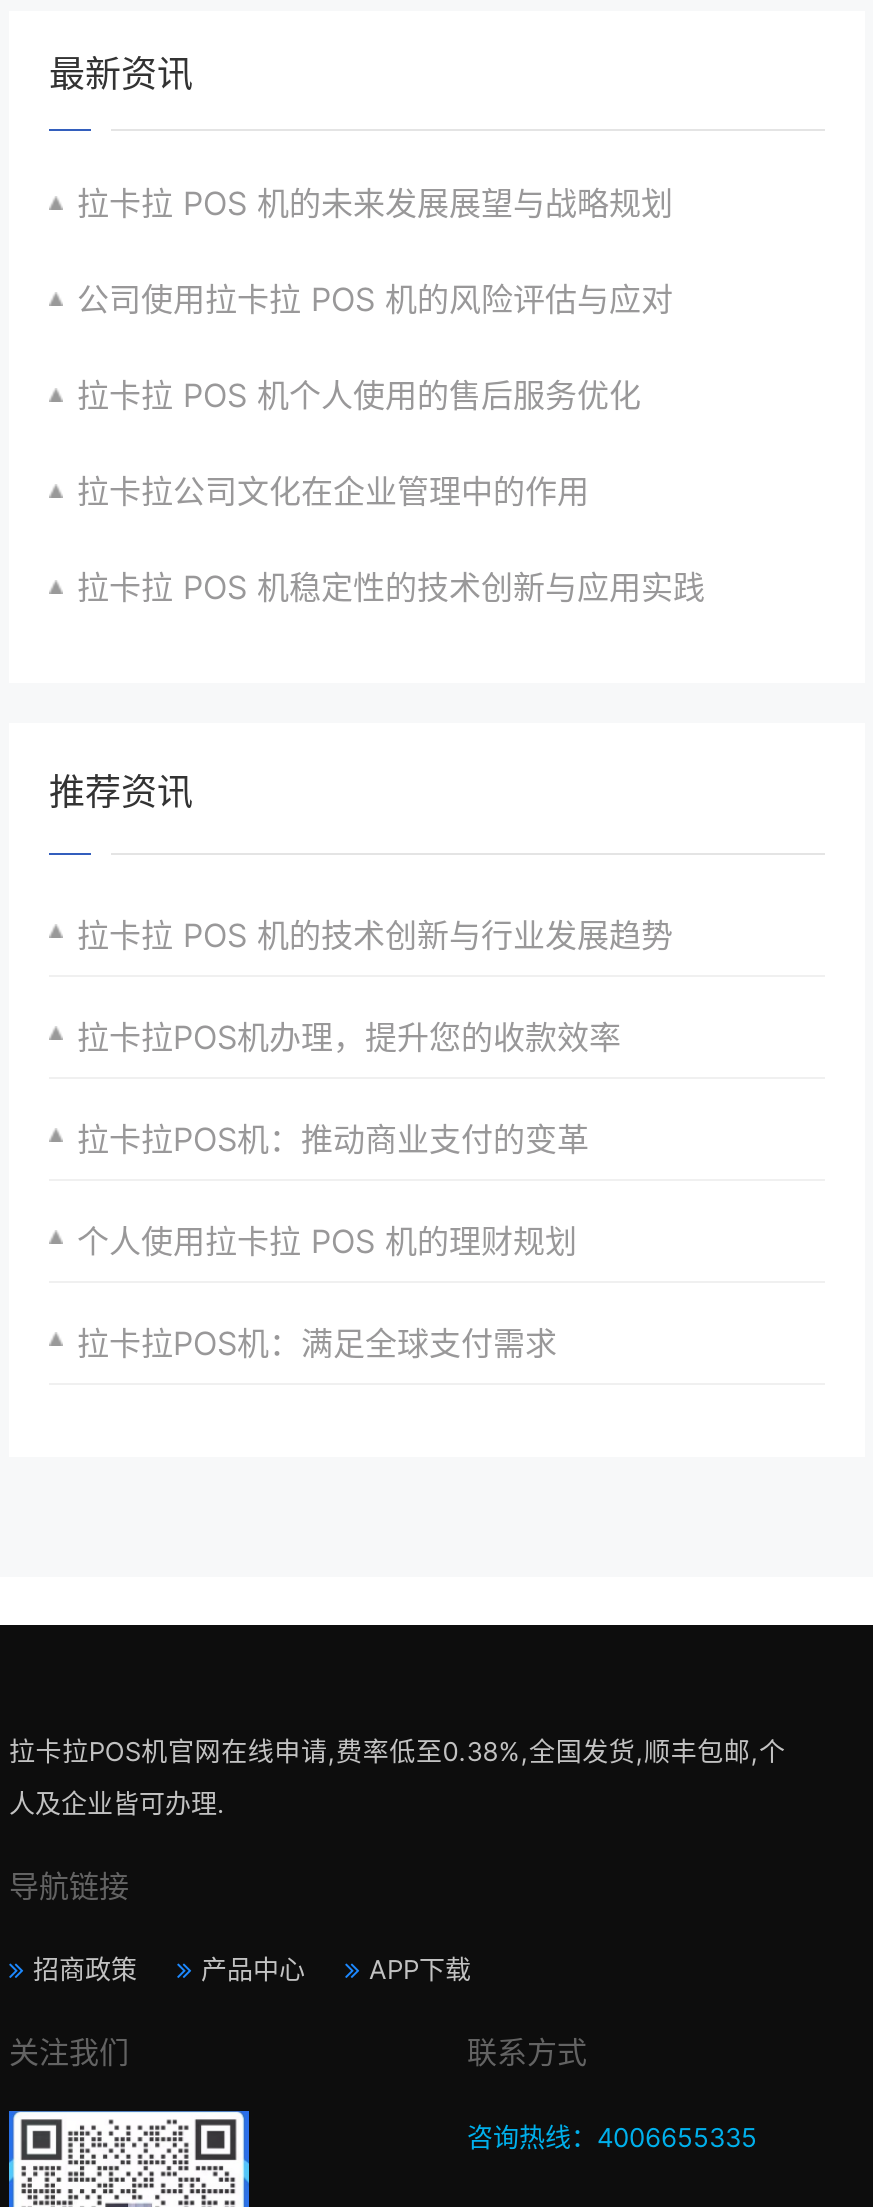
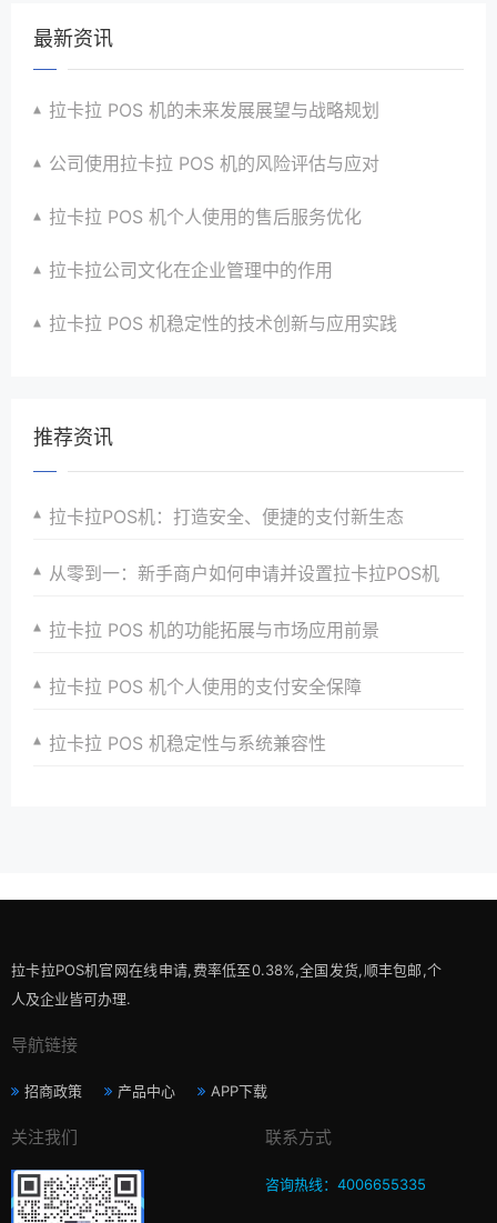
- 拉卡拉 POS 机的技术创新与行业发展趋势
+ 拉卡拉POS机：打造安全、便捷的支付新生态

- 拉卡拉POS机办理，提升您的收款效率
+ 从零到一：新手商户如何申请并设置拉卡拉POS机

- 拉卡拉POS机：推动商业支付的变革
+ 拉卡拉 POS 机的功能拓展与市场应用前景

- 个人使用拉卡拉 POS 机的理财规划
+ 拉卡拉 POS 机个人使用的支付安全保障

- 拉卡拉POS机：满足全球支付需求
+ 拉卡拉 POS 机稳定性与系统兼容性
